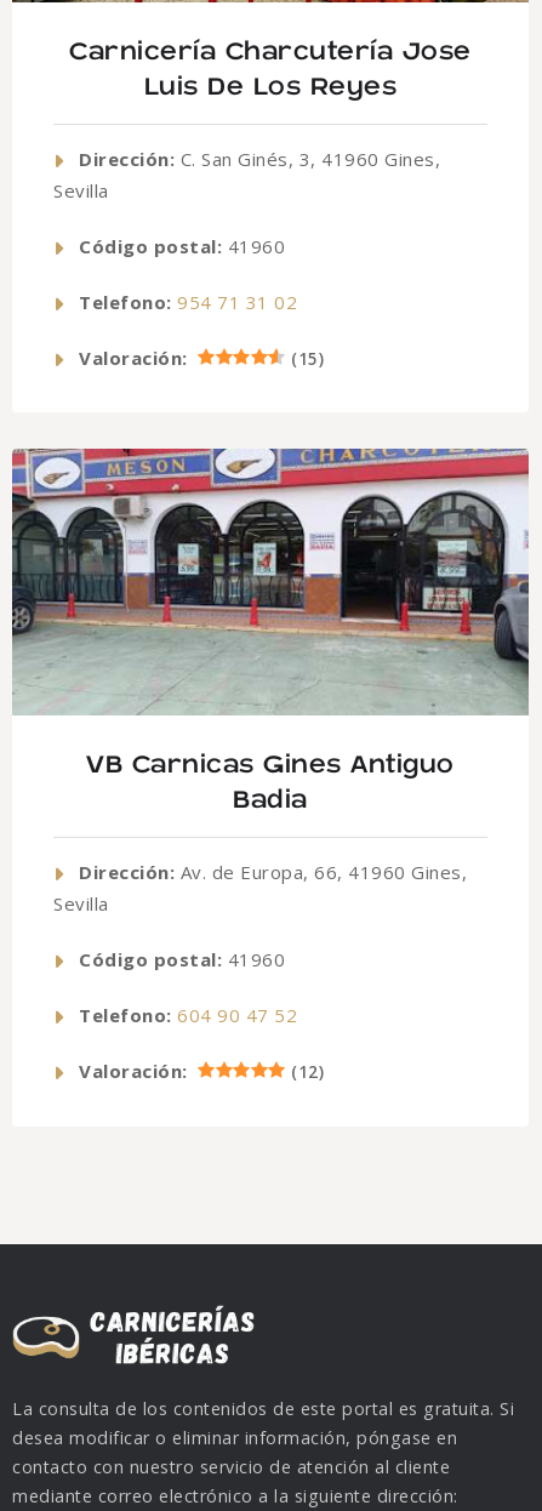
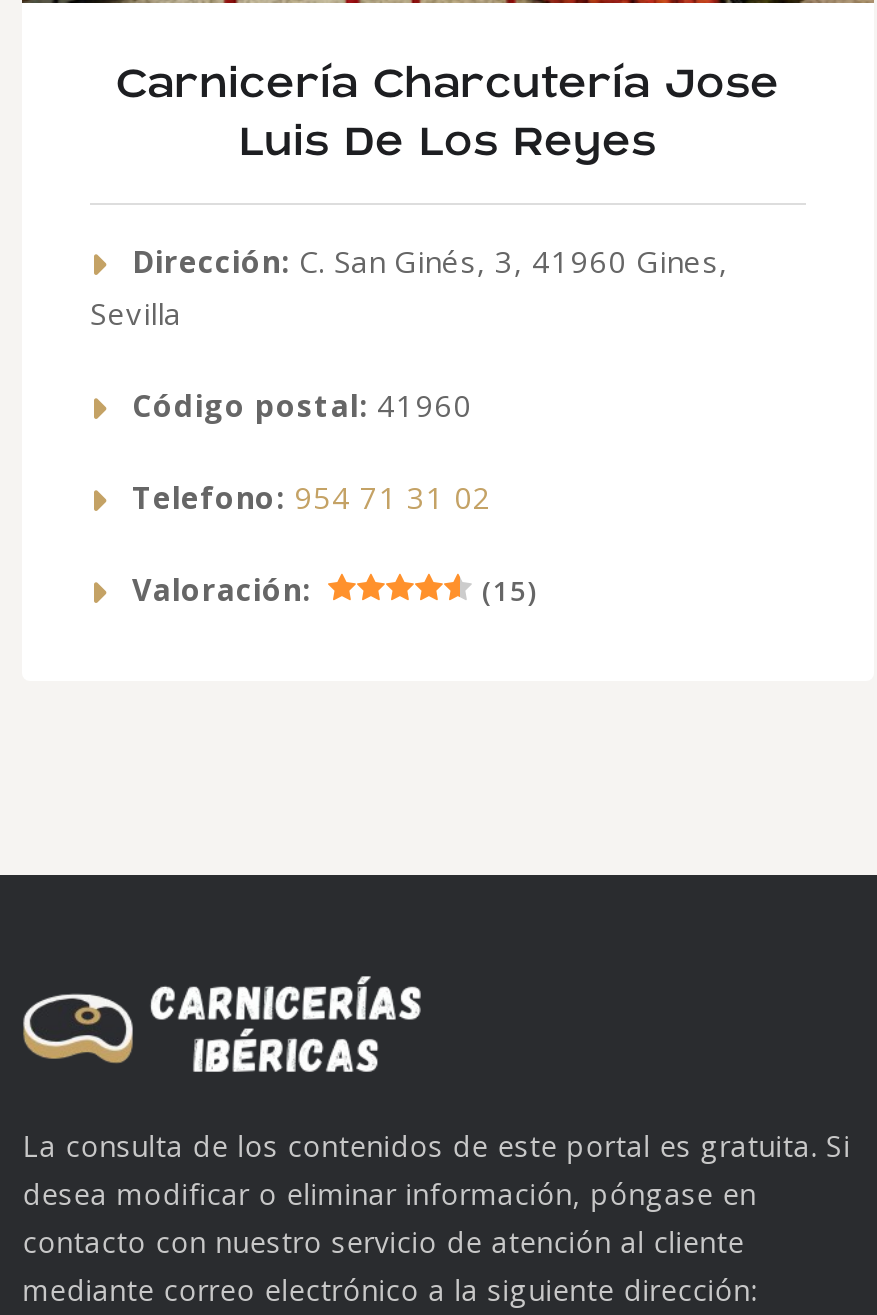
- [image]
- VB Carnicas Gines Antiguo
- Badia
- Dirección: Av. de Europa, 66, 41960 Gines,
- Sevilla
- Código postal: 41960
- Telefono: 604 90 47 52
- Valoración:
- (12)
